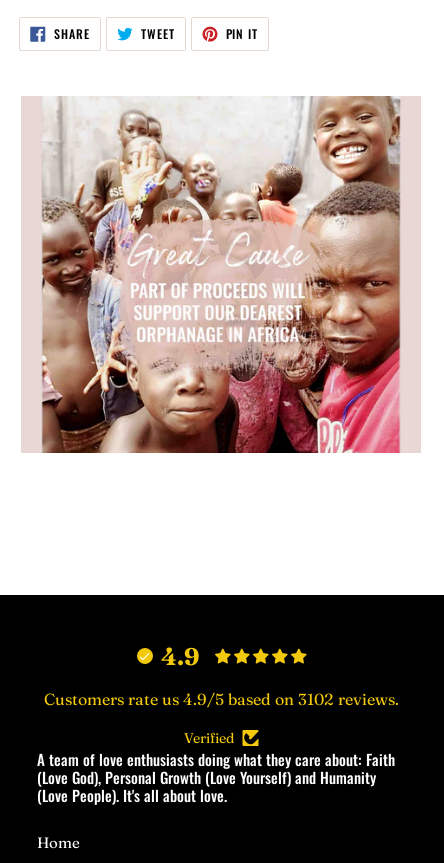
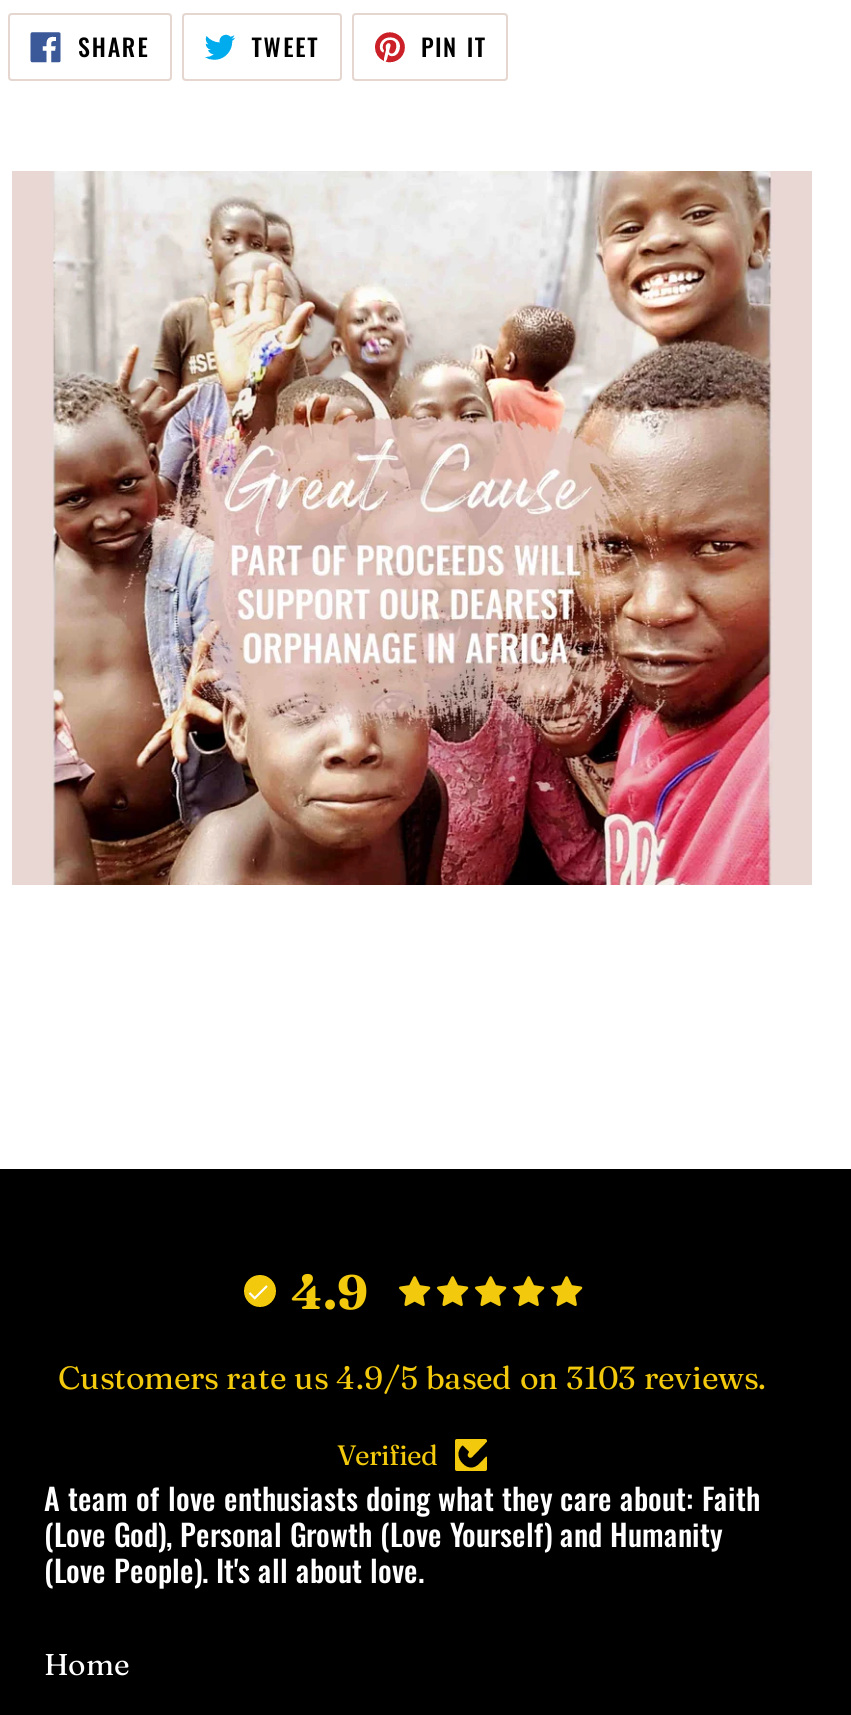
- Customers rate us 4.9/5 based on 3102 reviews.
+ Customers rate us 4.9/5 based on 3103 reviews.
